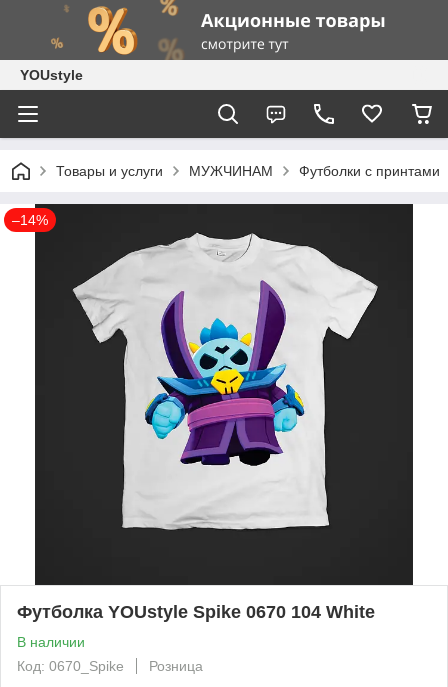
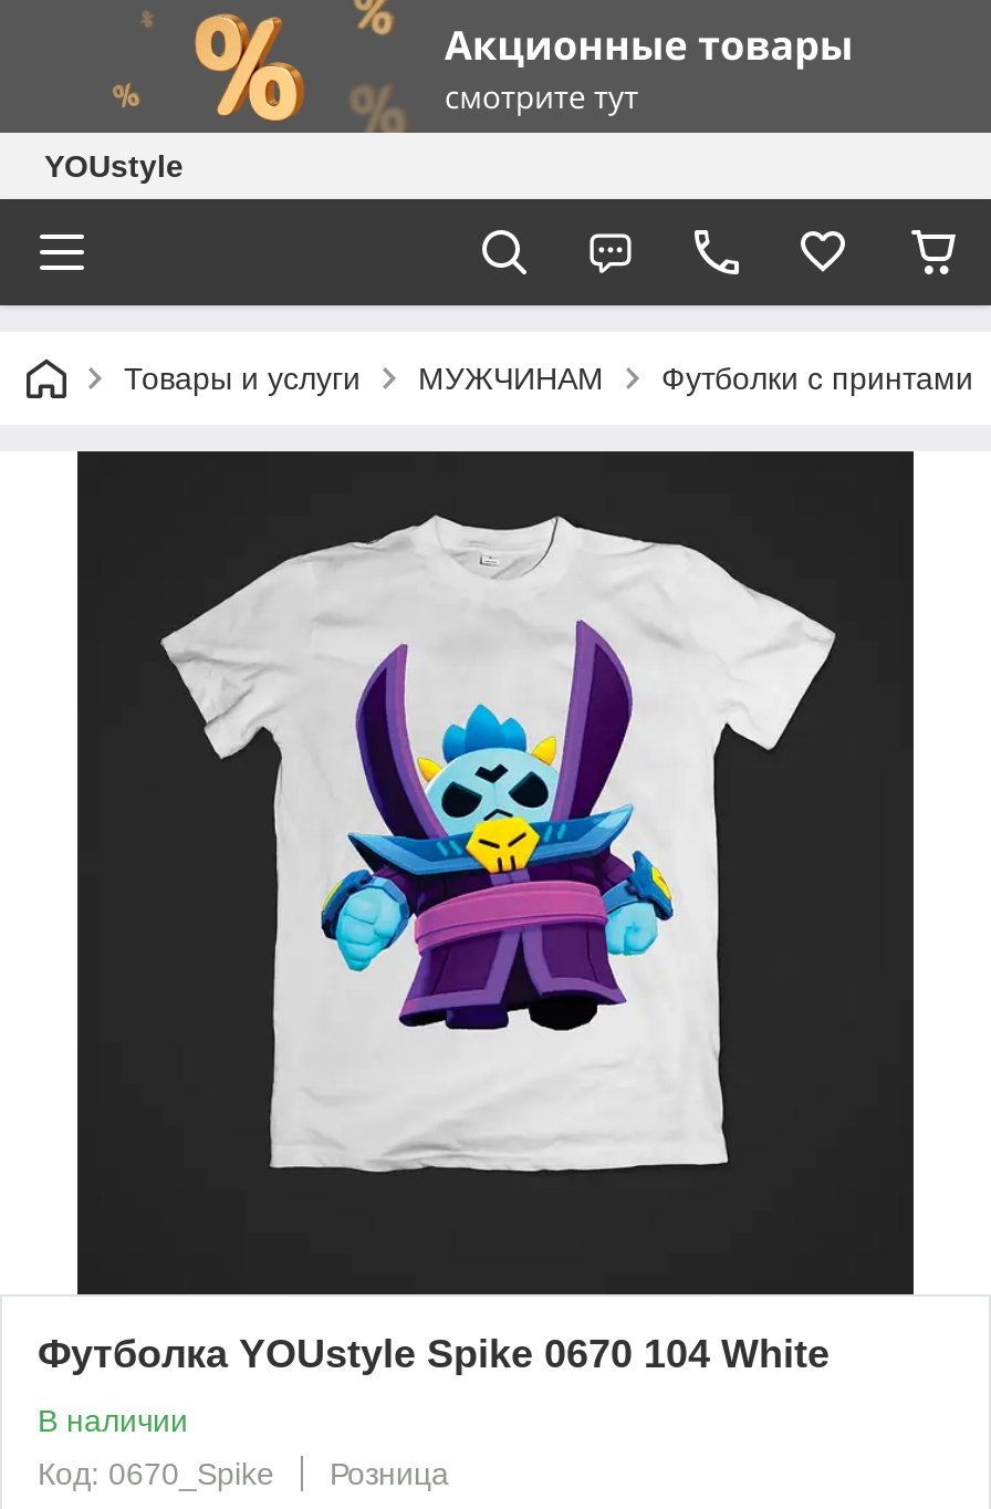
- –14%
